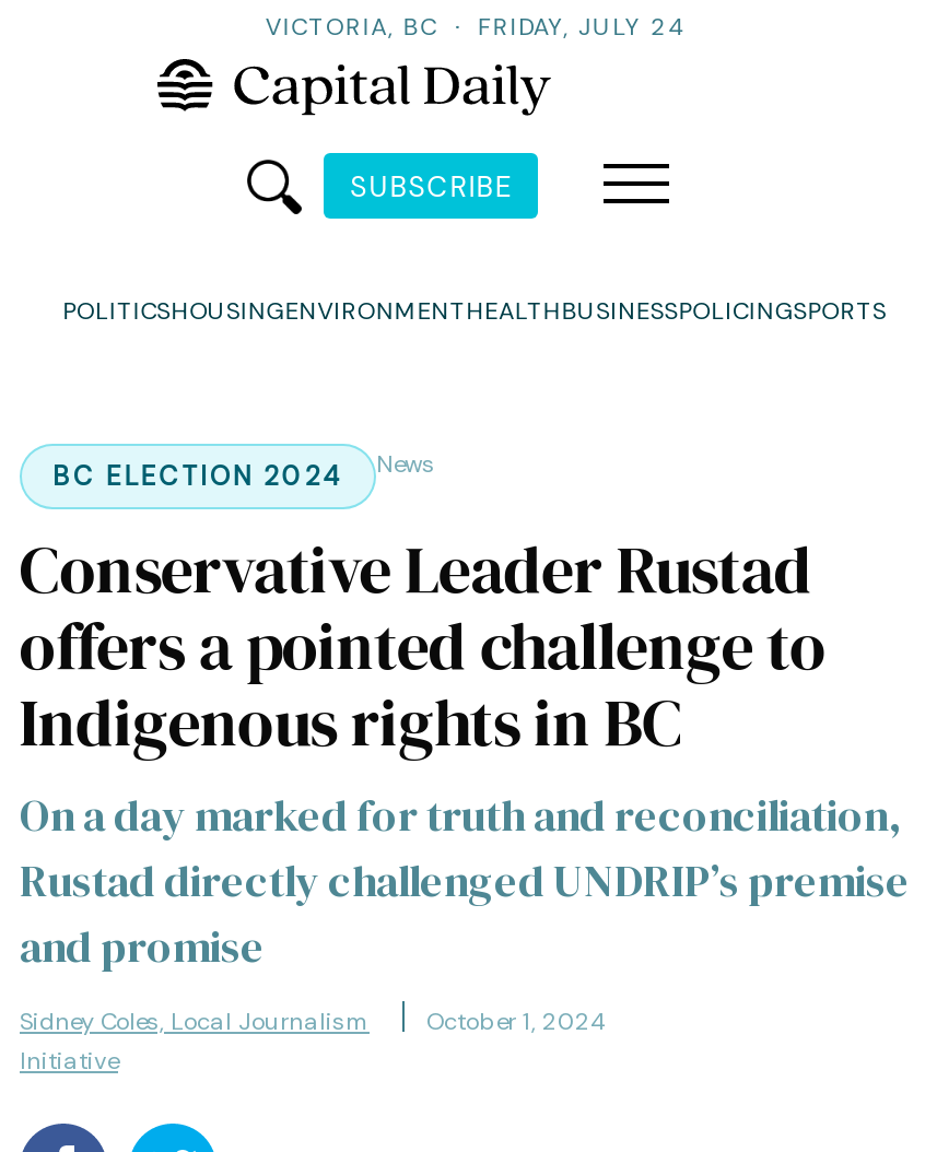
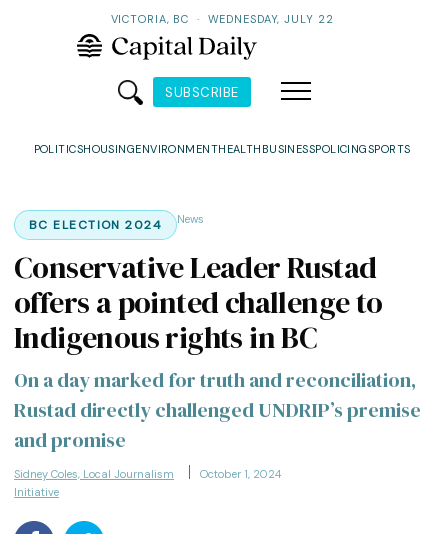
- VICTORIA, BC · FRIDAY, JULY 24
+ VICTORIA, BC · WEDNESDAY, JULY 22
